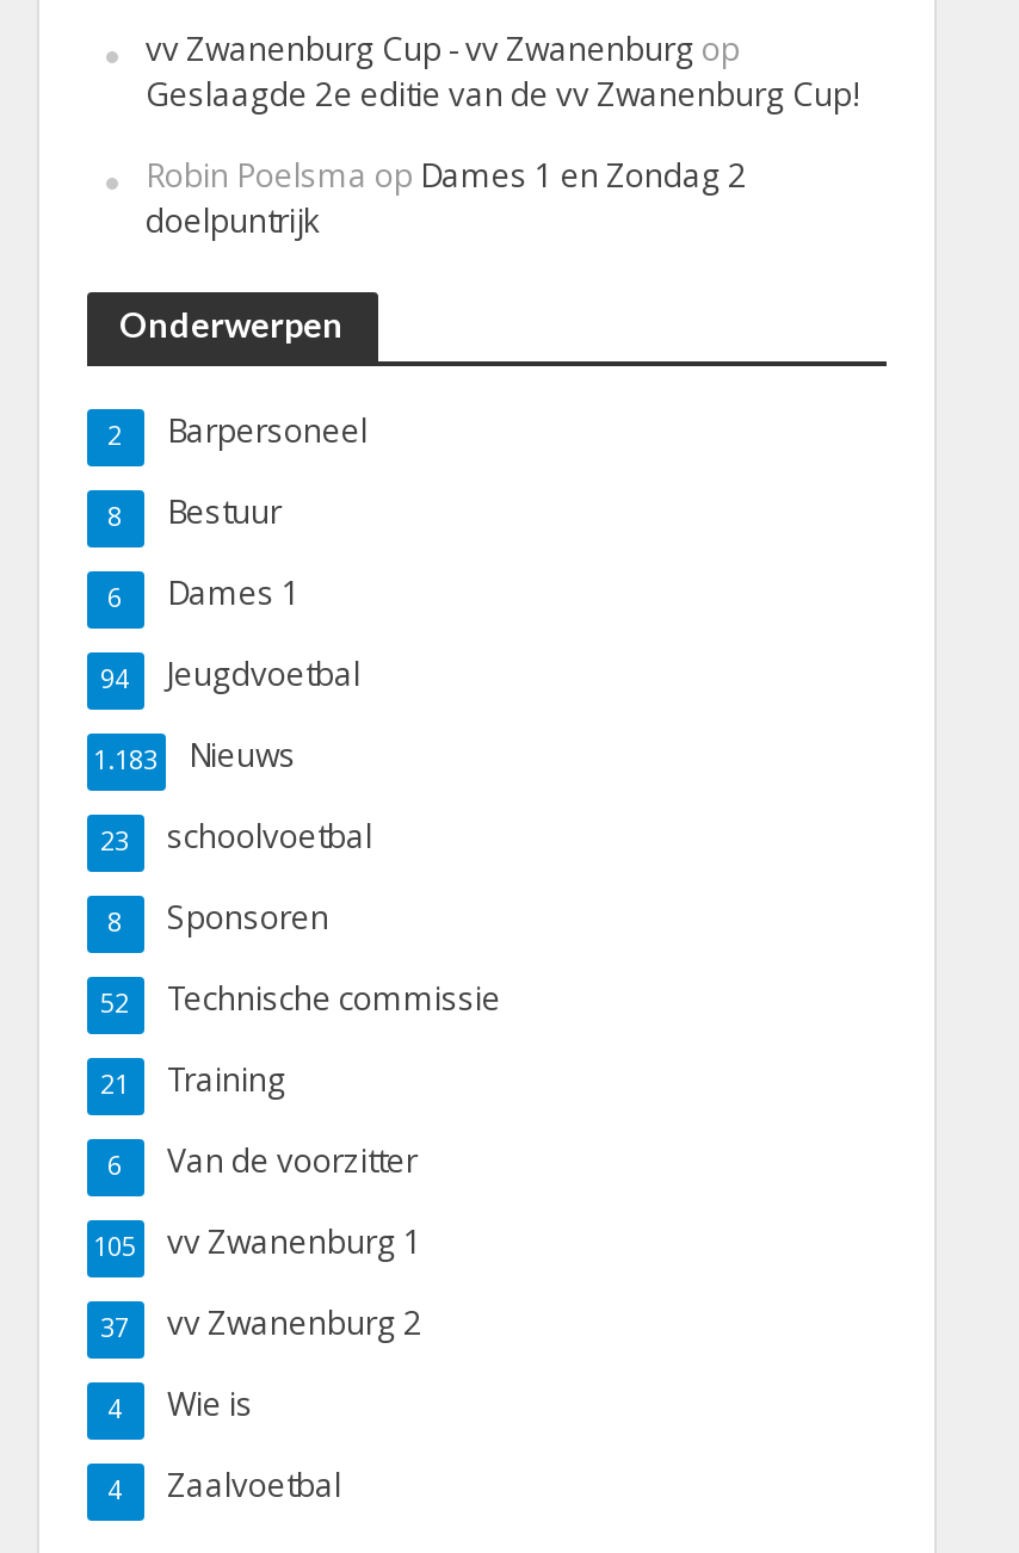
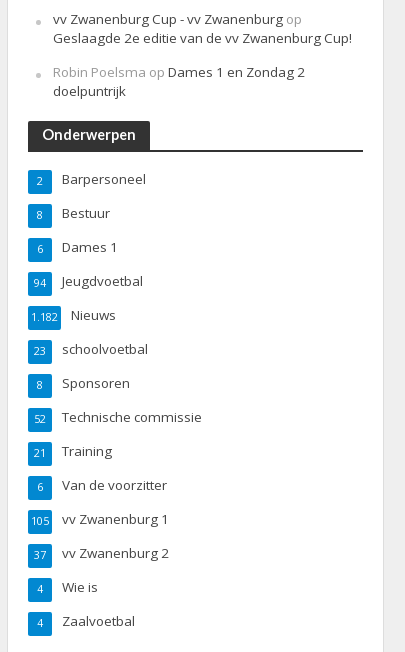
- 1.183 Nieuws
+ 1.182 Nieuws
